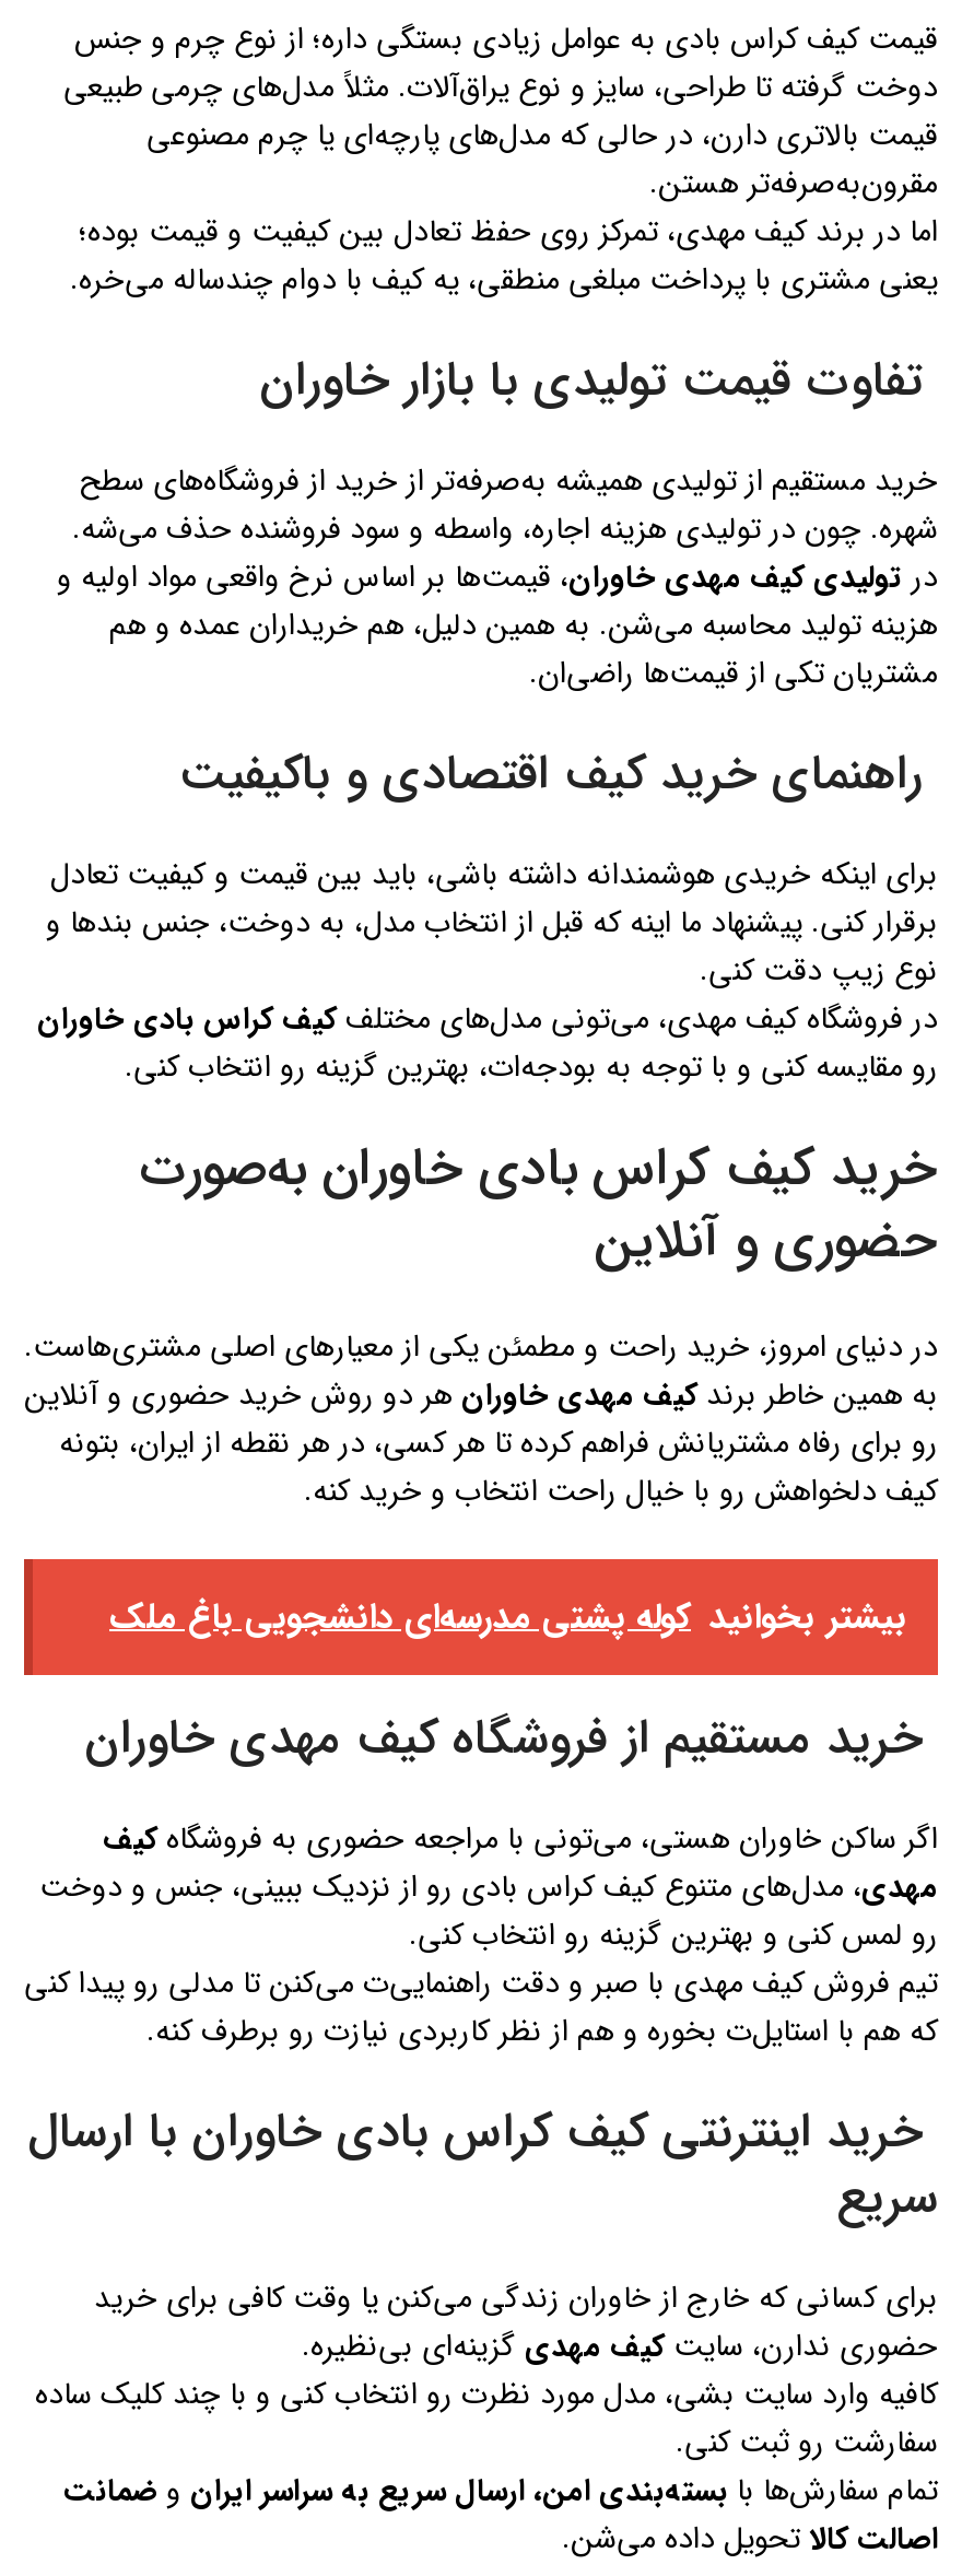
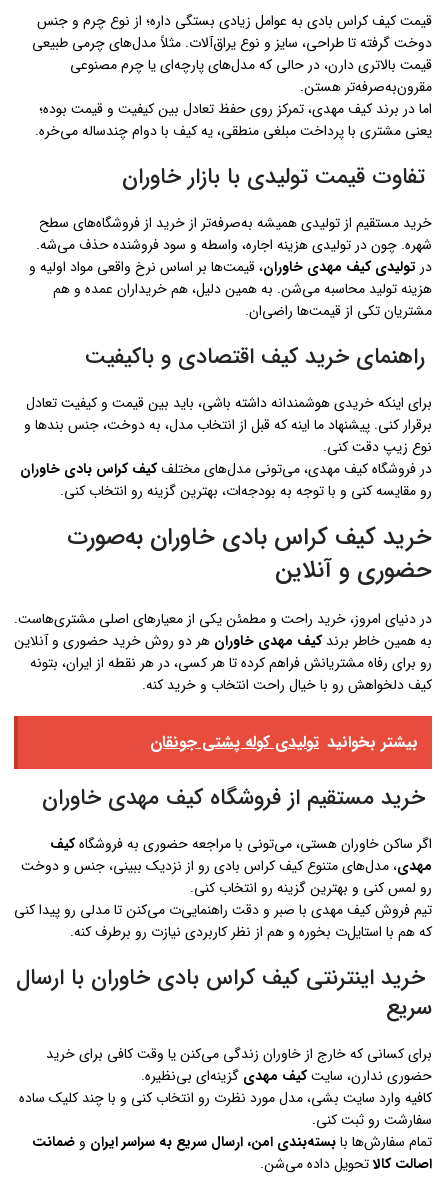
- بیشتر بخوانید کوله پشتی مدرسه‌ای دانشجویی باغ ملك
+ بیشتر بخوانید تولیدی کوله پشتی جونقان
